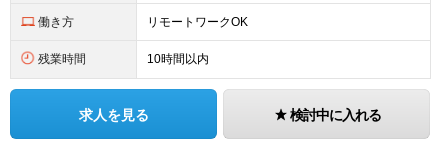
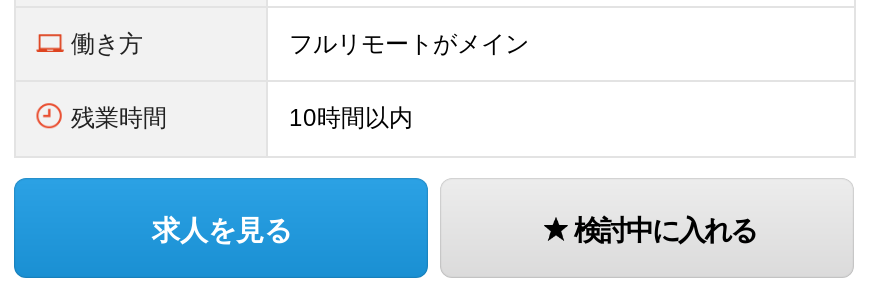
- リモートワークOK
+ フルリモートがメイン
